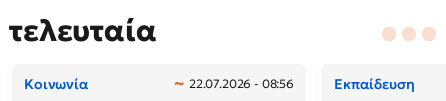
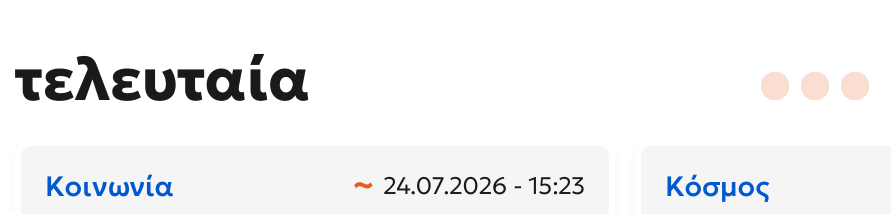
- 22.07.2026 - 08:56
+ 24.07.2026 - 15:23

- Εκπαίδευση
+ Κόσμος
